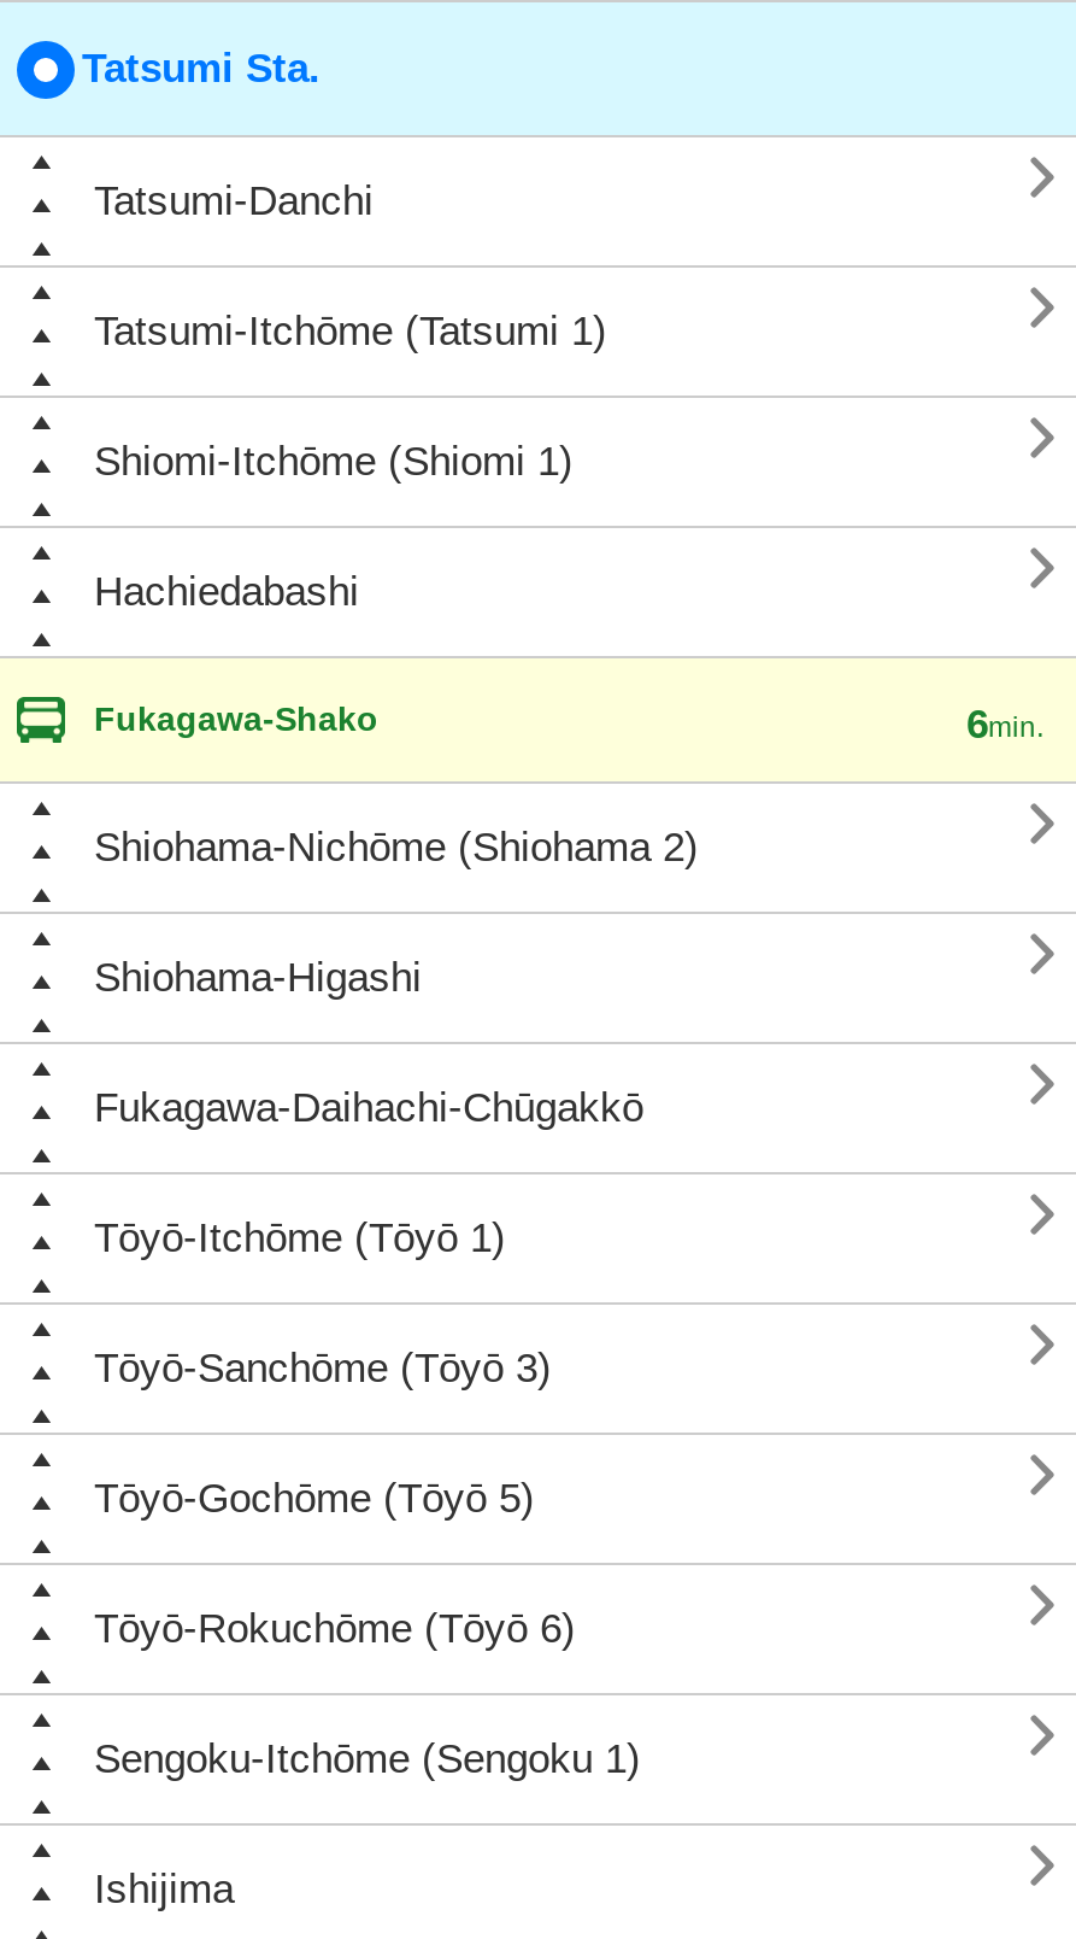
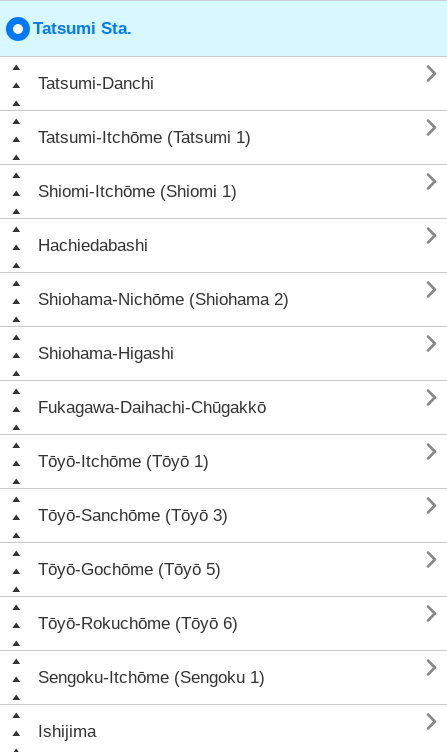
- Fukagawa-Shako
- 6min.
